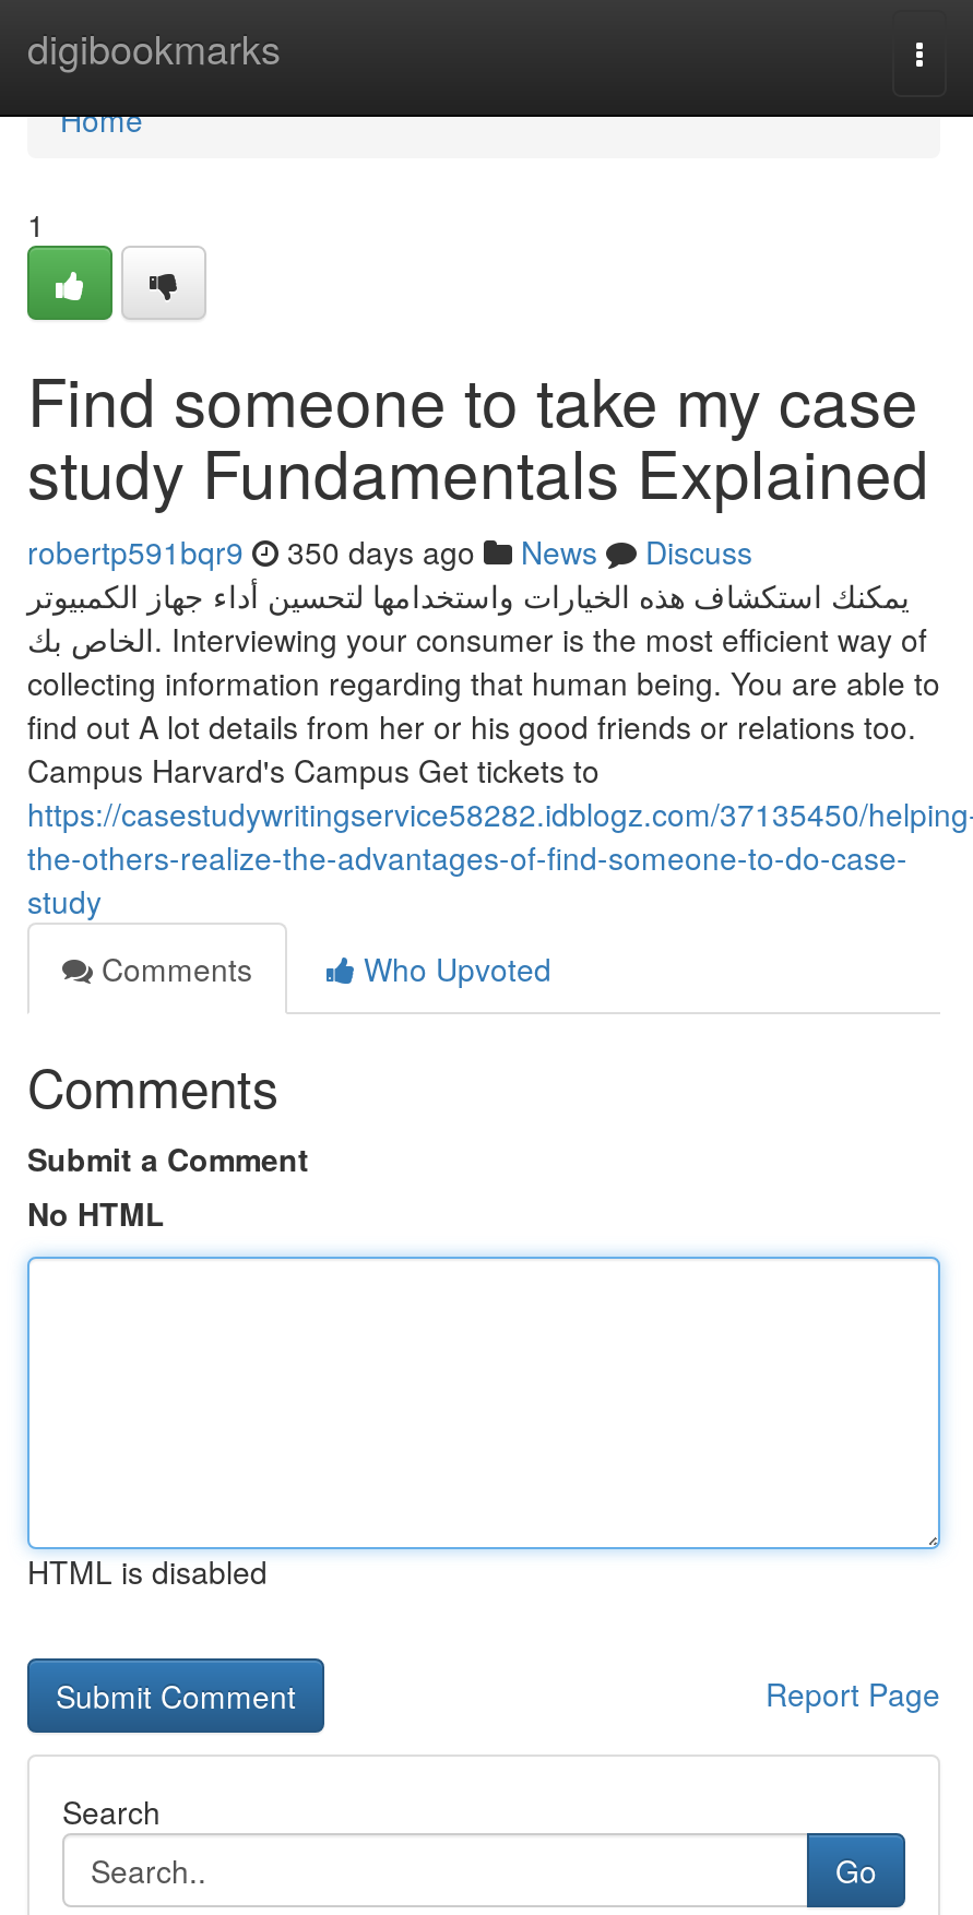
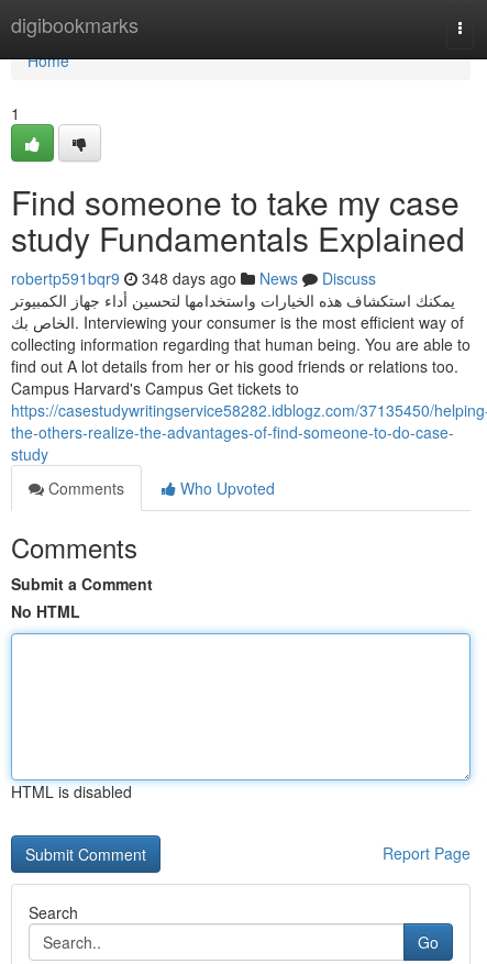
- robertp591bqr9 350 days ago News Discuss
+ robertp591bqr9 348 days ago News Discuss
